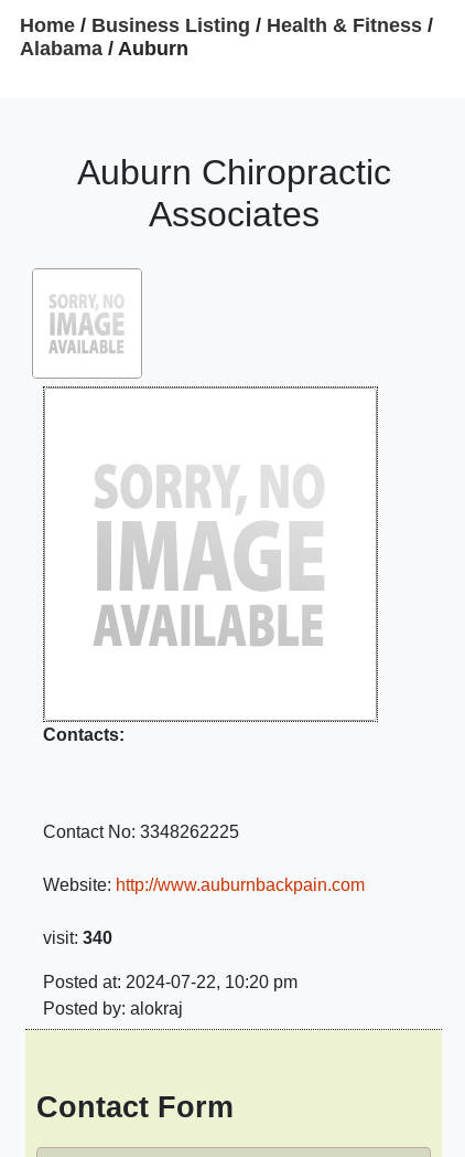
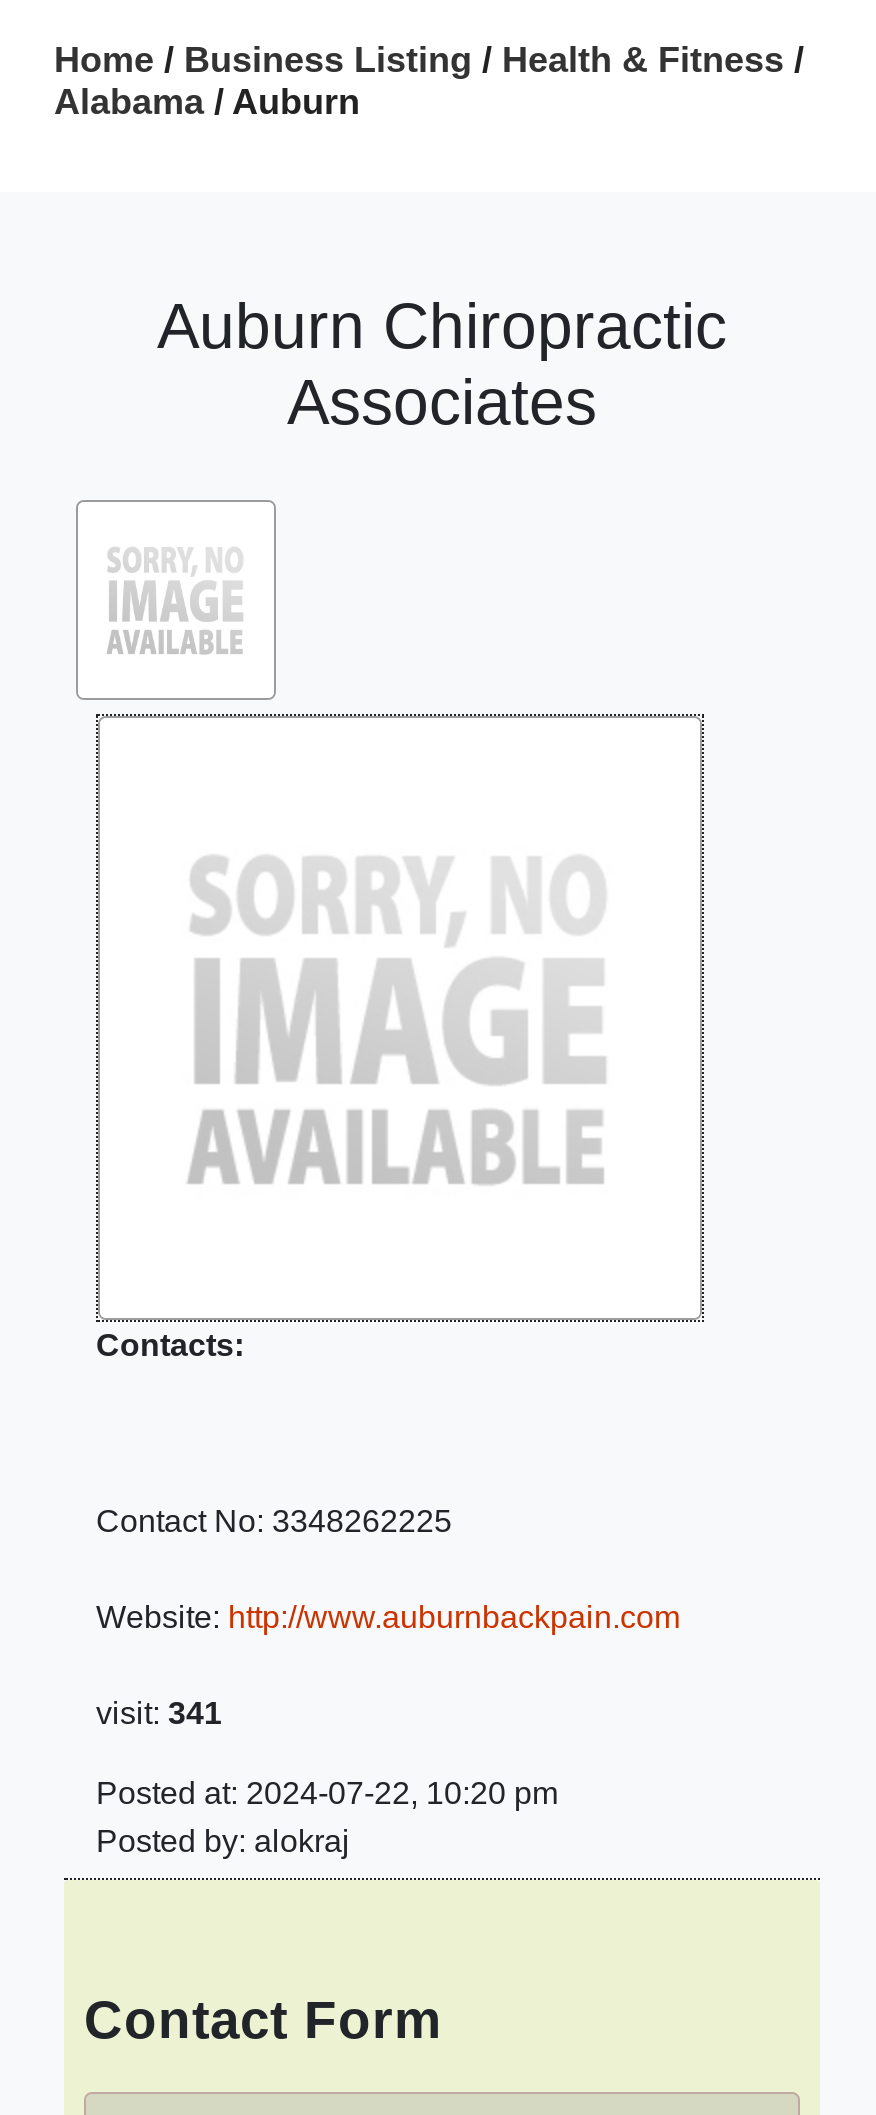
- visit: 340
+ visit: 341
